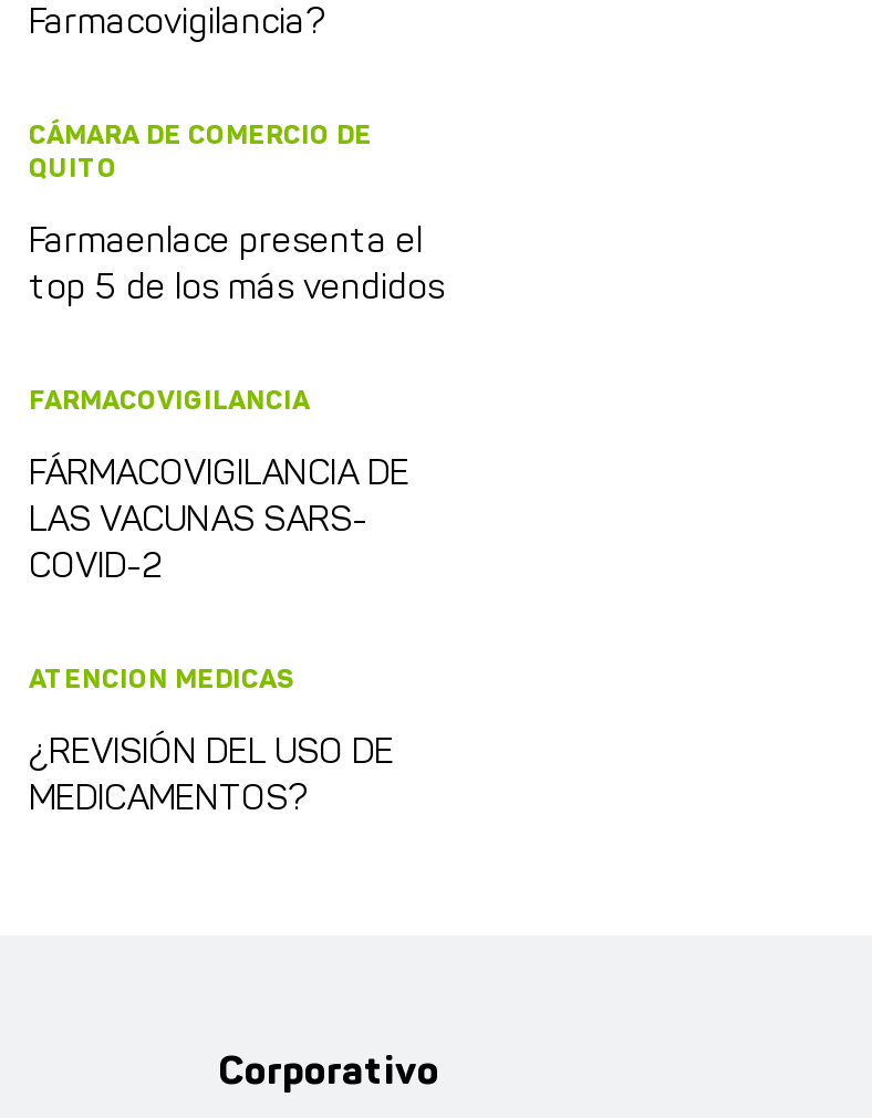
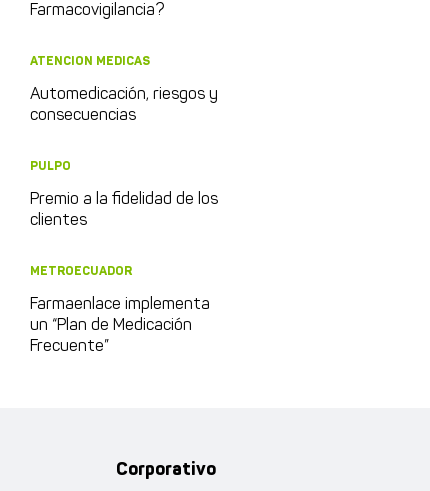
- CÁMARA DE COMERCIO DE
- QUITO
- Farmaenlace presenta el
- top 5 de los más vendidos
- FARMACOVIGILANCIA
- FÁRMACOVIGILANCIA DE
- LAS VACUNAS SARS-
- COVID-2

moved up: ATENCION MEDICAS

- ¿REVISIÓN DEL USO DE
- MEDICAMENTOS?
+ Automedicación, riesgos y
+ consecuencias
+ PULPO
+ Premio a la fidelidad de los
+ clientes
+ METROECUADOR
+ Farmaenlace implementa
+ un “Plan de Medicación
+ Frecuente”
